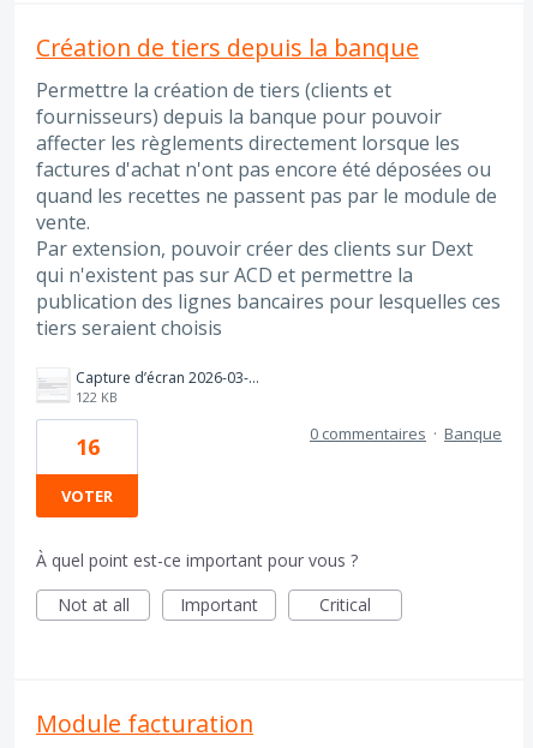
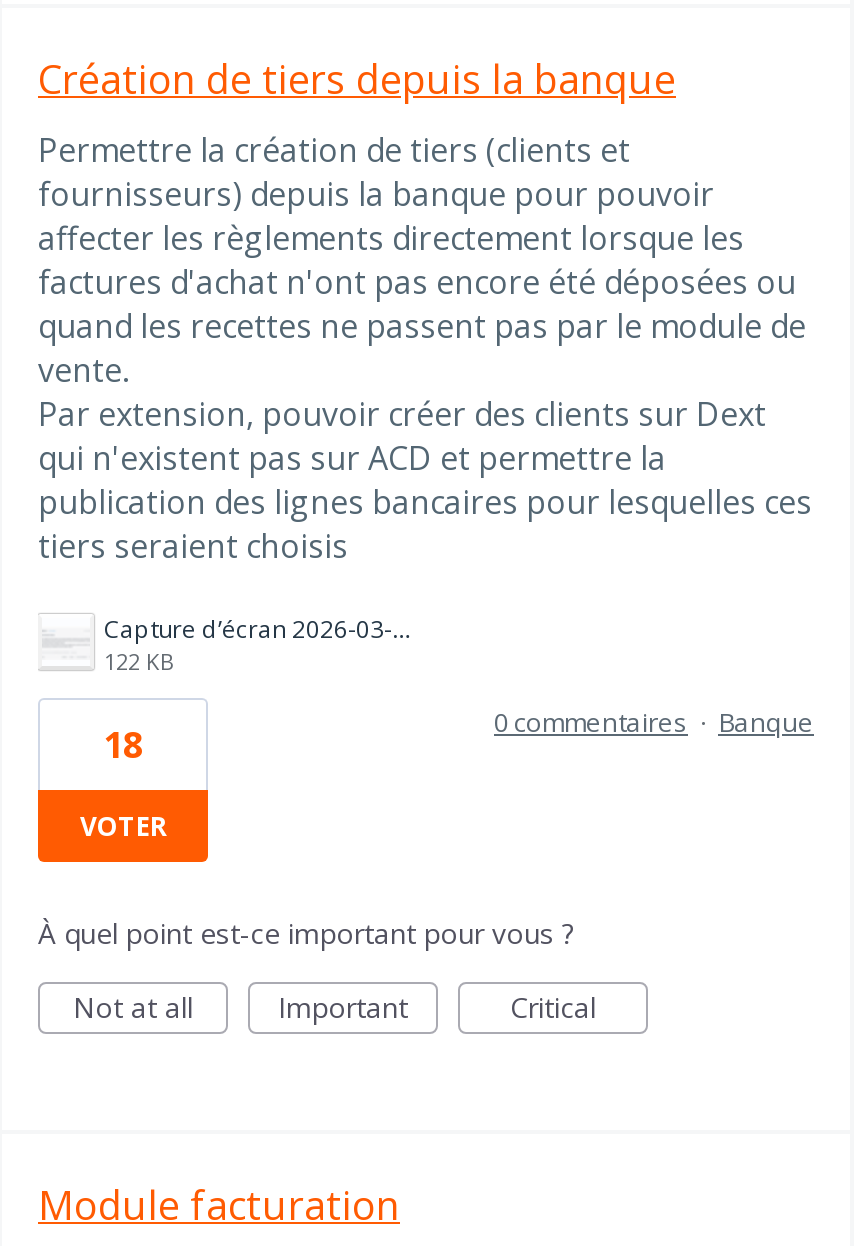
- 16
+ 18
